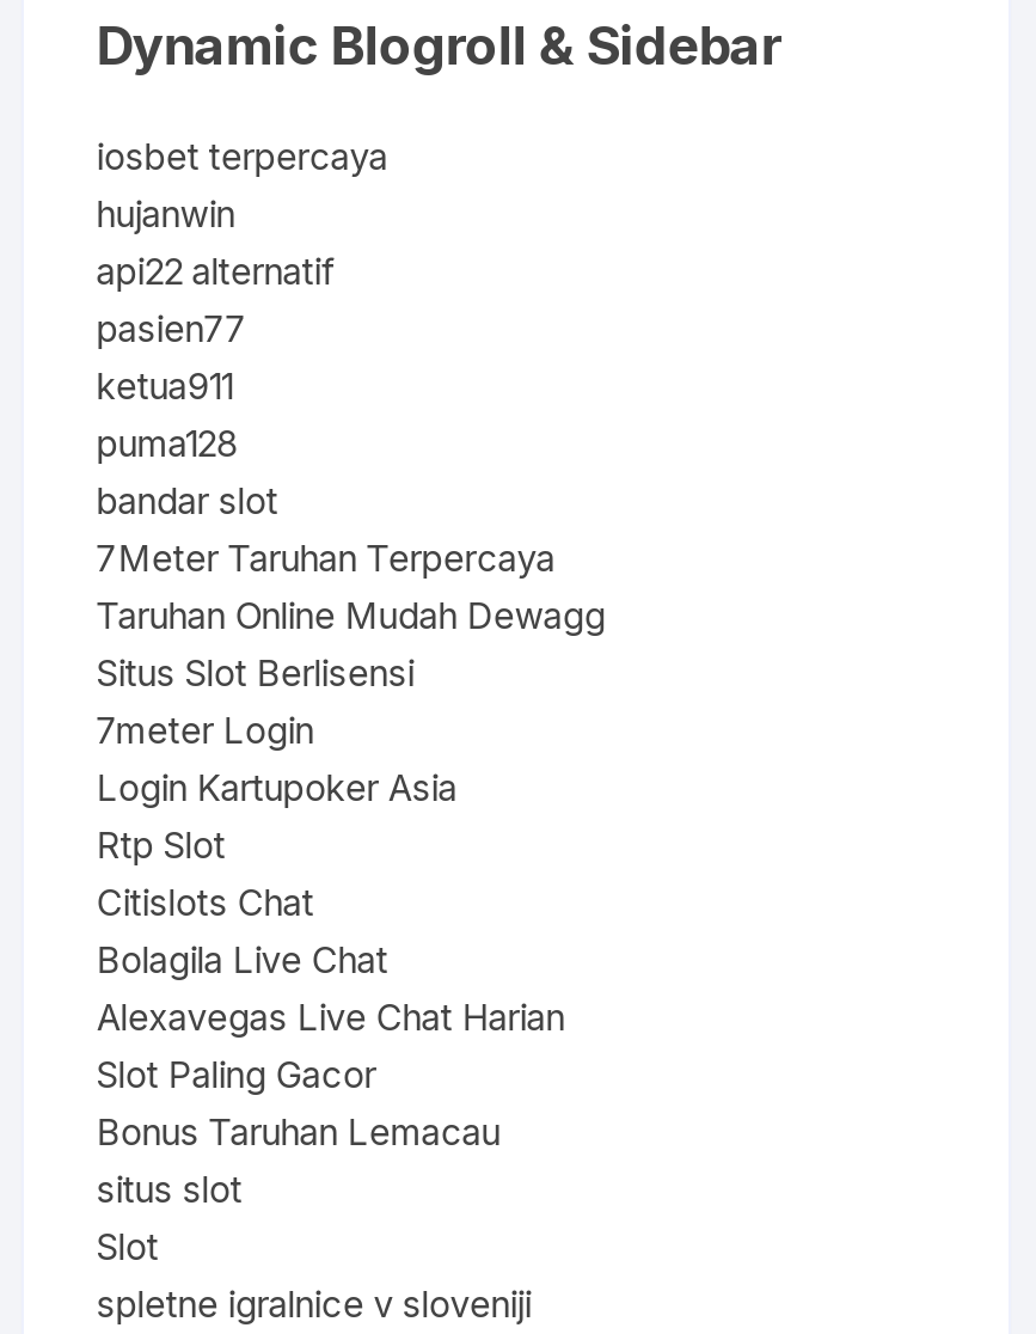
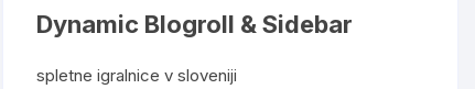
- iosbet terpercaya
- hujanwin
- api22 alternatif
- pasien77
- ketua911
- puma128
- bandar slot
- 7Meter Taruhan Terpercaya
- Taruhan Online Mudah Dewagg
- Situs Slot Berlisensi
- 7meter Login
- Login Kartupoker Asia
- Rtp Slot
- Citislots Chat
- Bolagila Live Chat
- Alexavegas Live Chat Harian
- Slot Paling Gacor
- Bonus Taruhan Lemacau
- situs slot
- Slot
